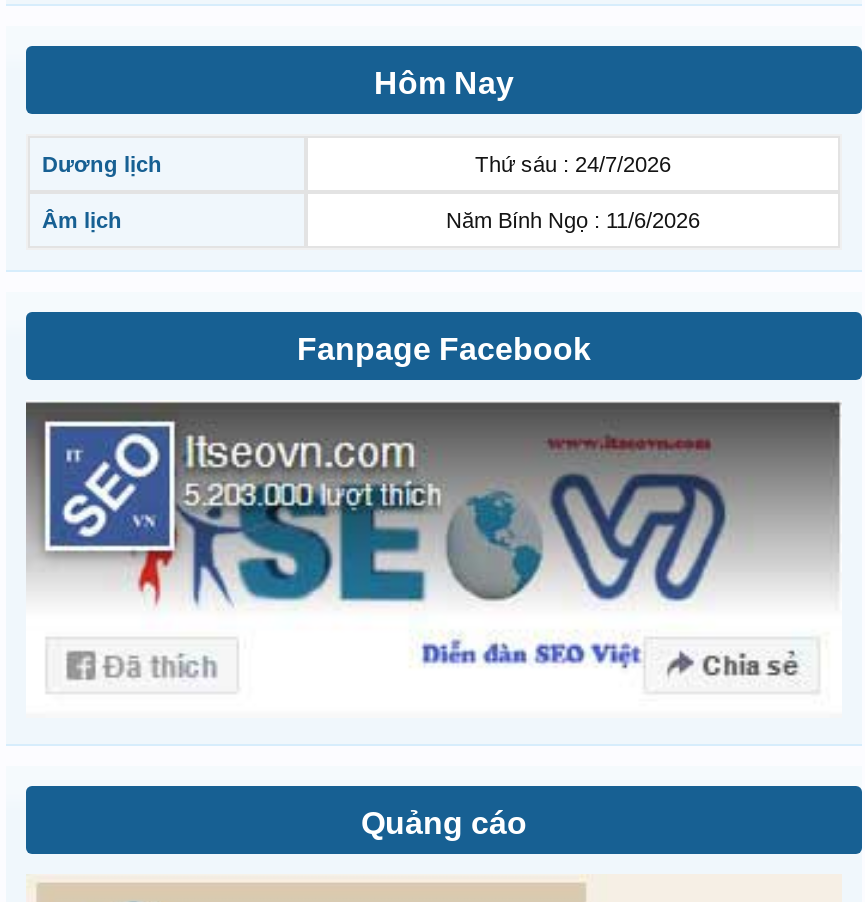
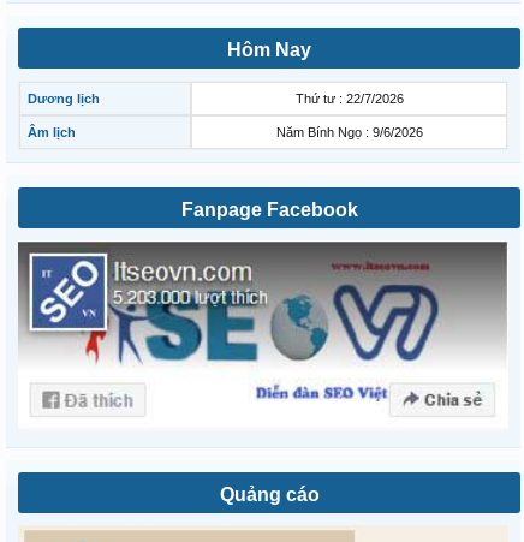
- Thứ sáu : 24/7/2026
+ Thứ tư : 22/7/2026

- Năm Bính Ngọ : 11/6/2026
+ Năm Bính Ngọ : 9/6/2026
